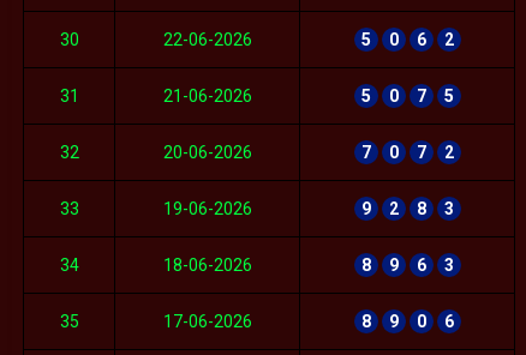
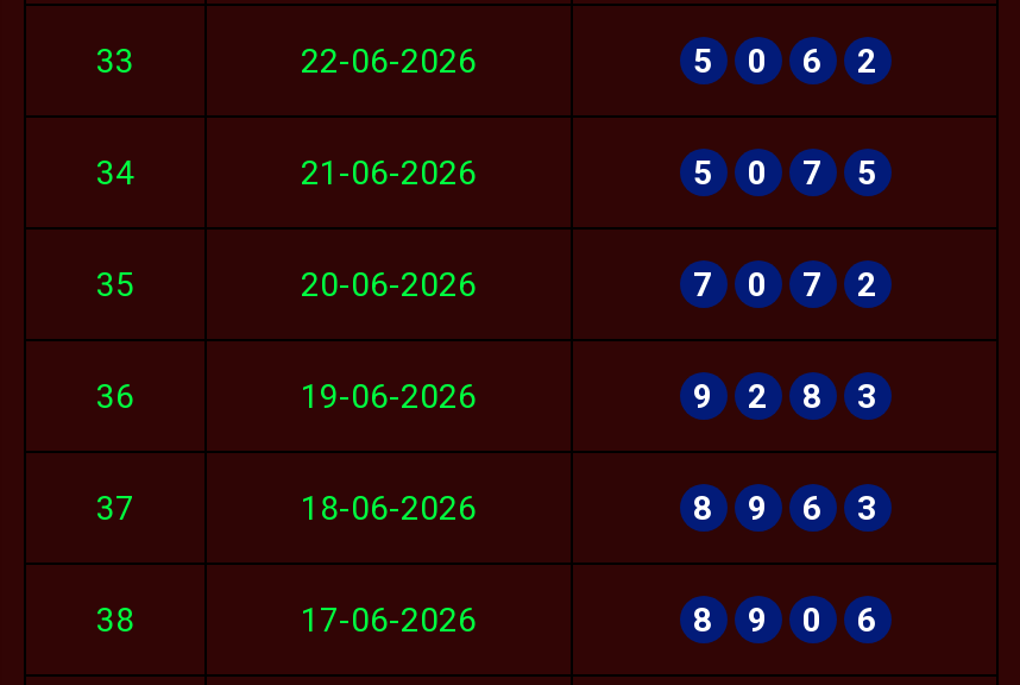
- 30
+ 33

- 31
+ 34

- 32
+ 35

- 33
+ 36

- 34
+ 37

- 35
+ 38
